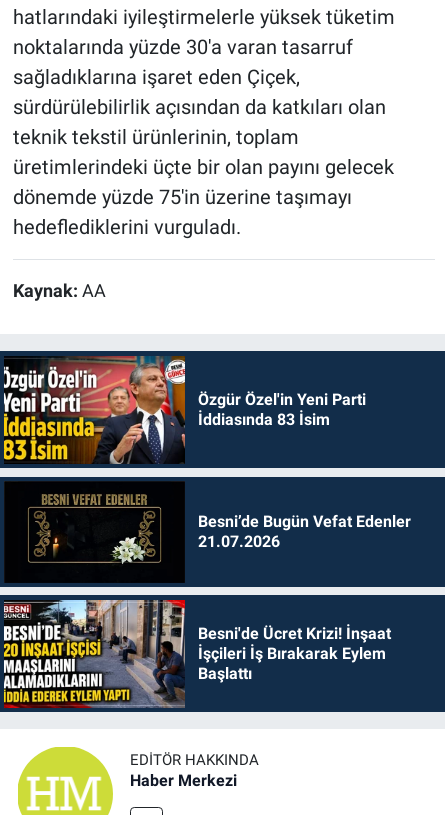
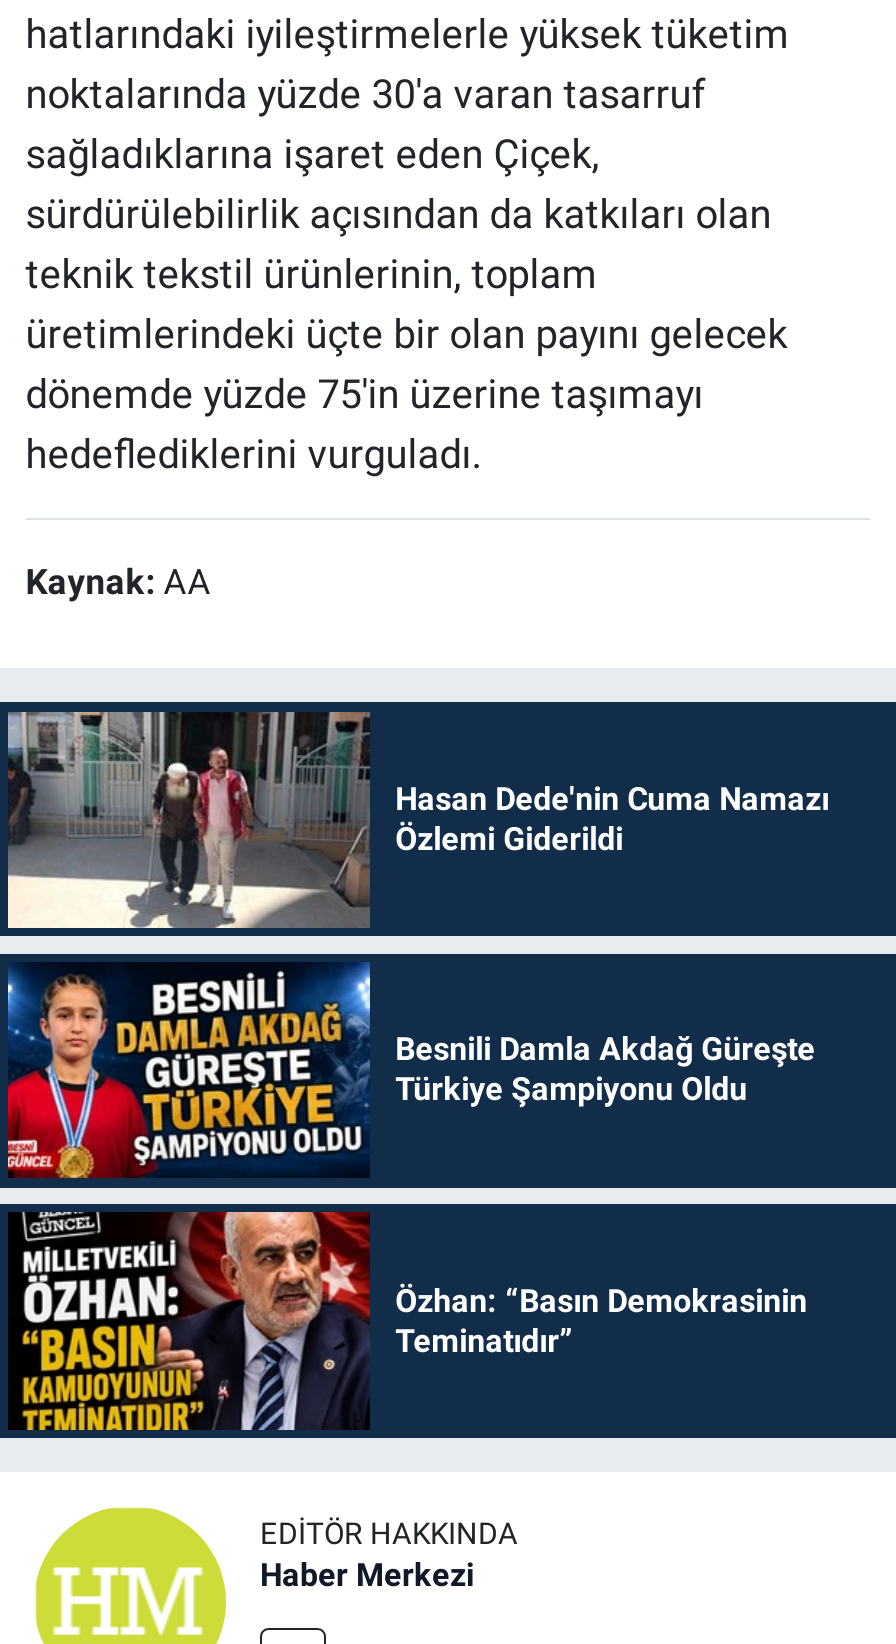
- [image]
- Özgür Özel'in Yeni Parti
- İddiasında 83 İsim
+ [image]
+ Hasan Dede'nin Cuma Namazı
+ Özlemi Giderildi

- [image]
- Besni’de Bugün Vefat Edenler
- 21.07.2026
+ [image]
+ Besnili Damla Akdağ Güreşte
+ Türkiye Şampiyonu Oldu

- [image]
- Besni'de Ücret Krizi! İnşaat
- İşçileri İş Bırakarak Eylem
- Başlattı
+ [image]
+ Özhan: “Basın Demokrasinin
+ Teminatıdır”
